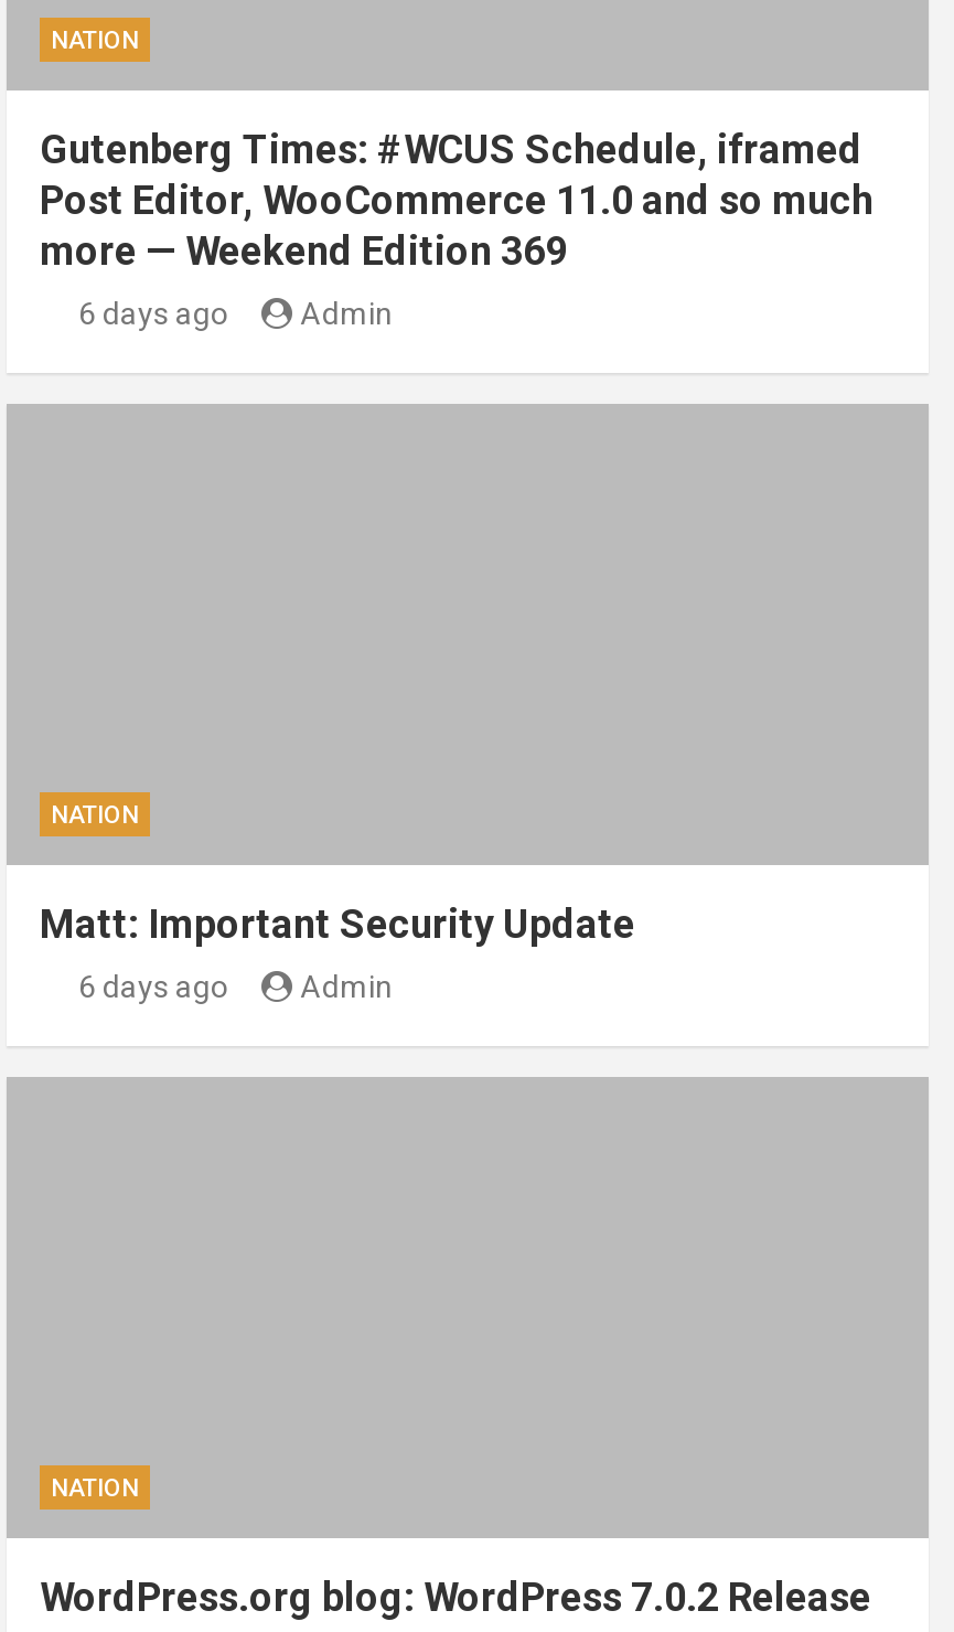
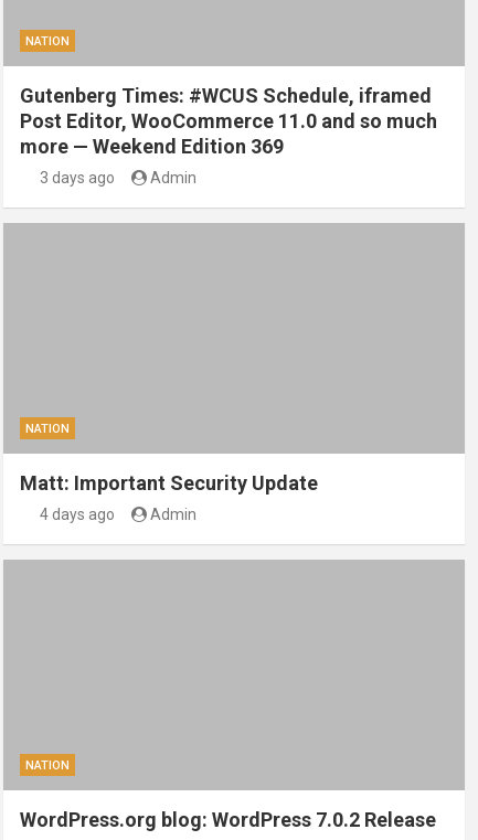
- 6 days ago
+ 3 days ago

- 6 days ago
+ 4 days ago
